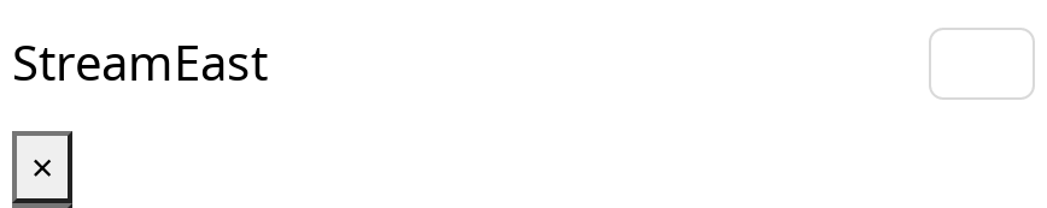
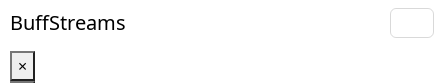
- StreamEast
+ BuffStreams
